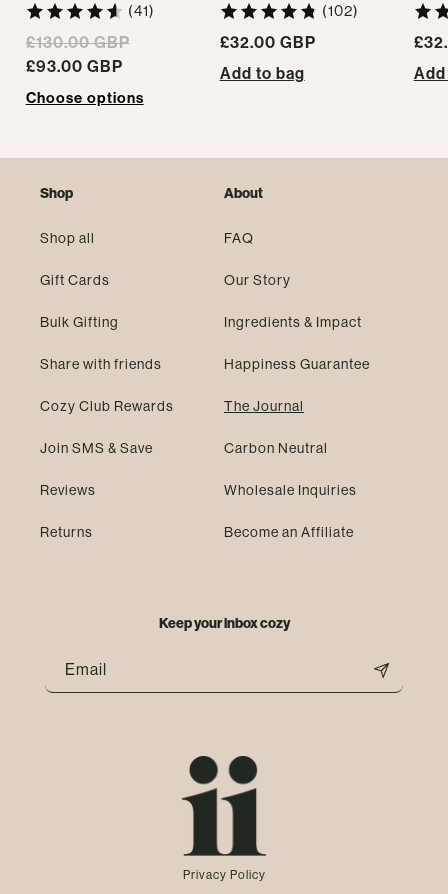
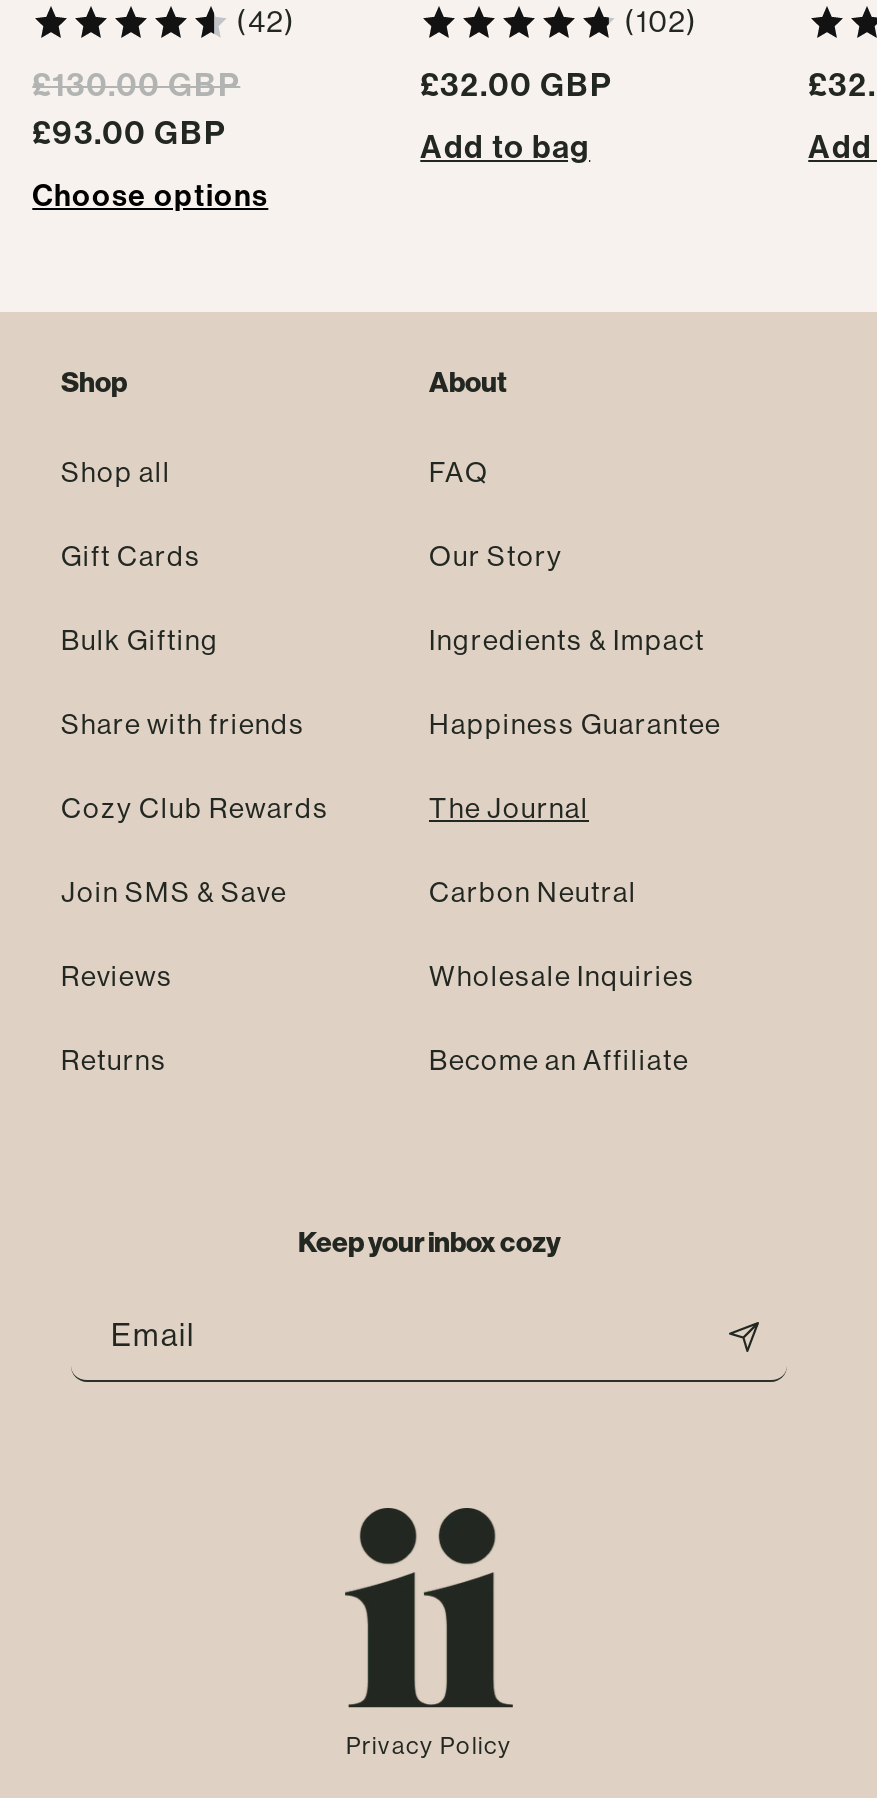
- (41)
+ (42)
